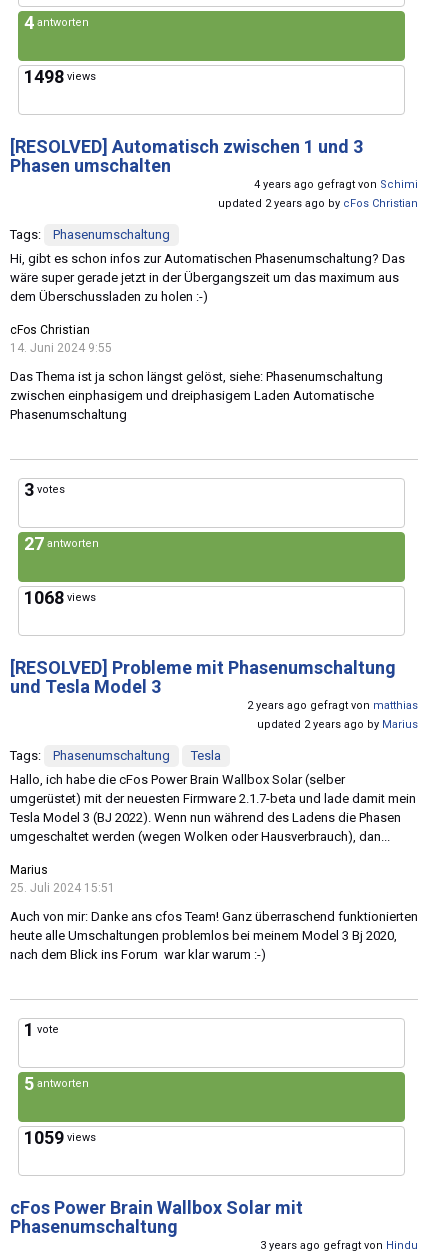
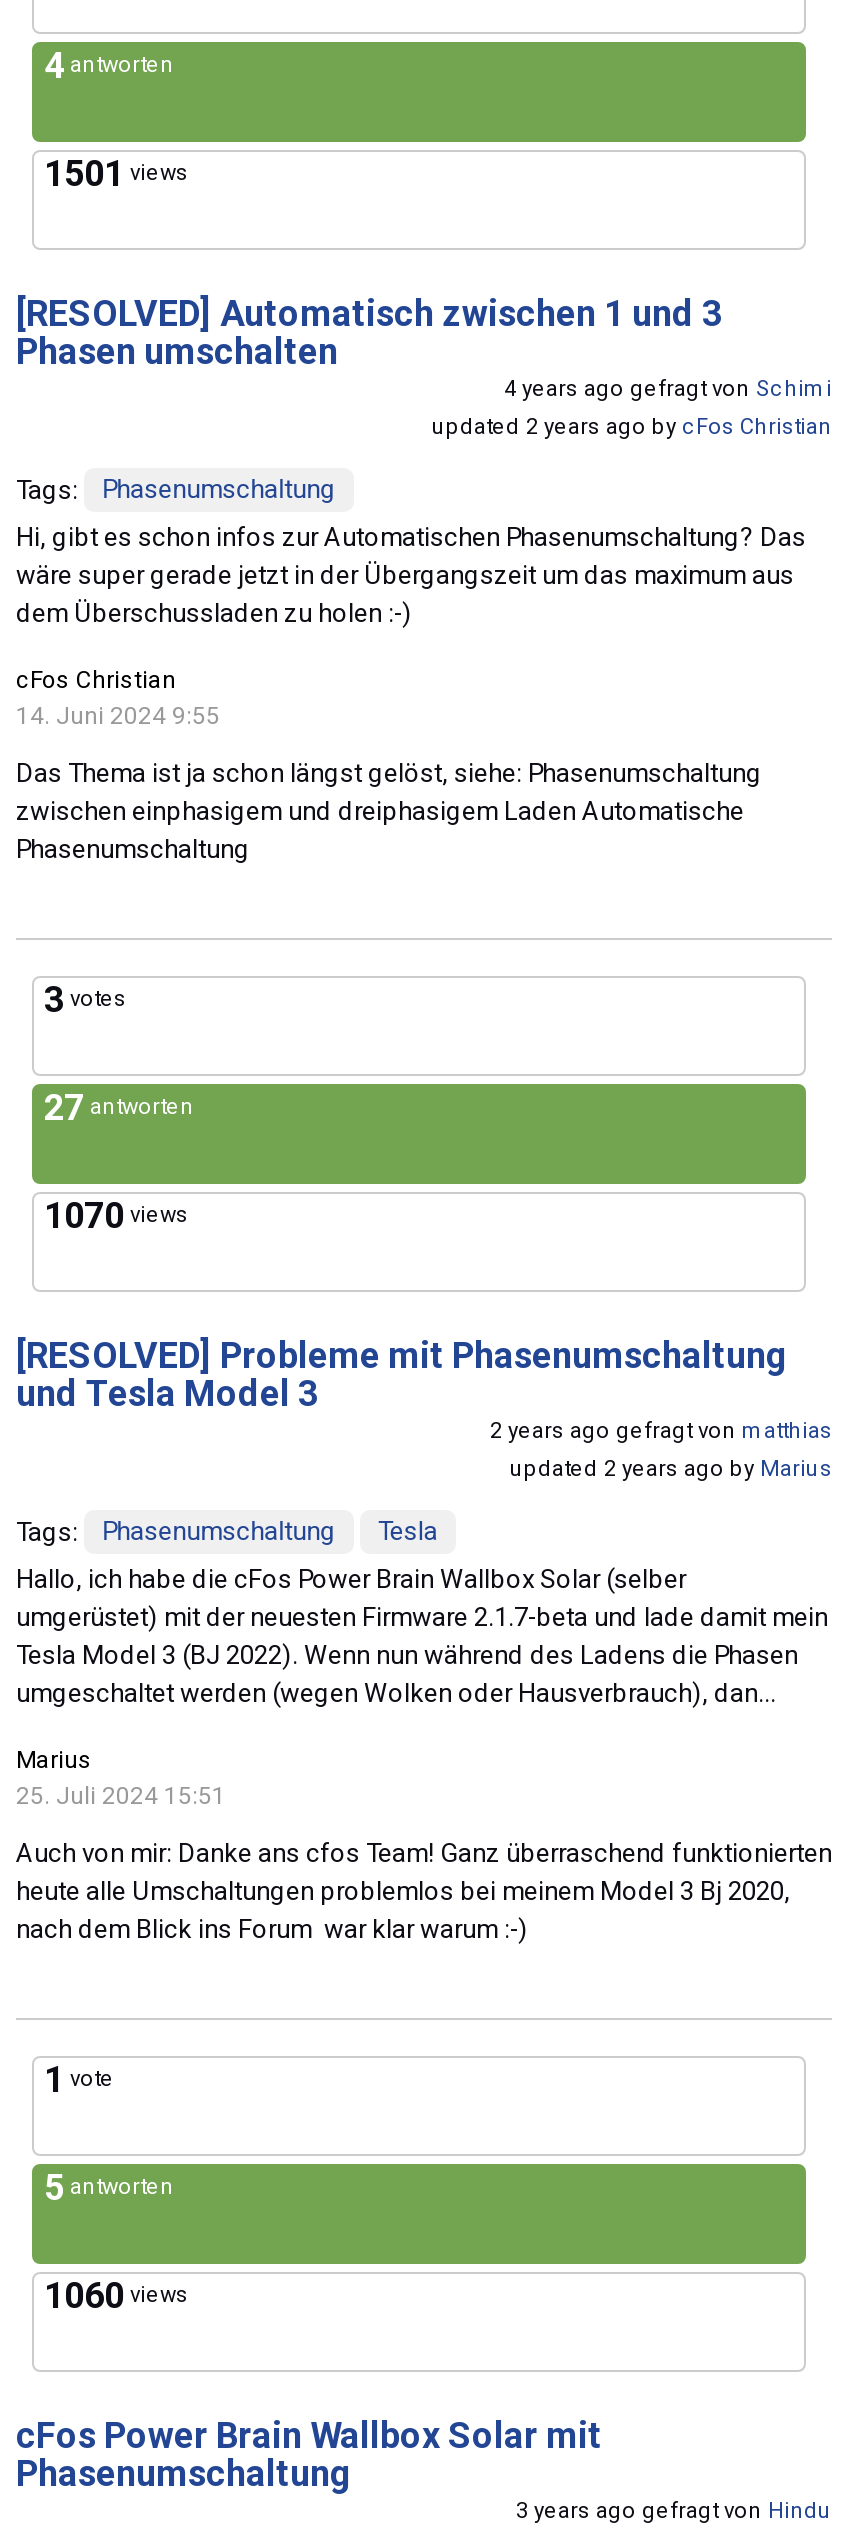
- 1498 views
+ 1501 views

- 1068 views
+ 1070 views

- 1059 views
+ 1060 views
